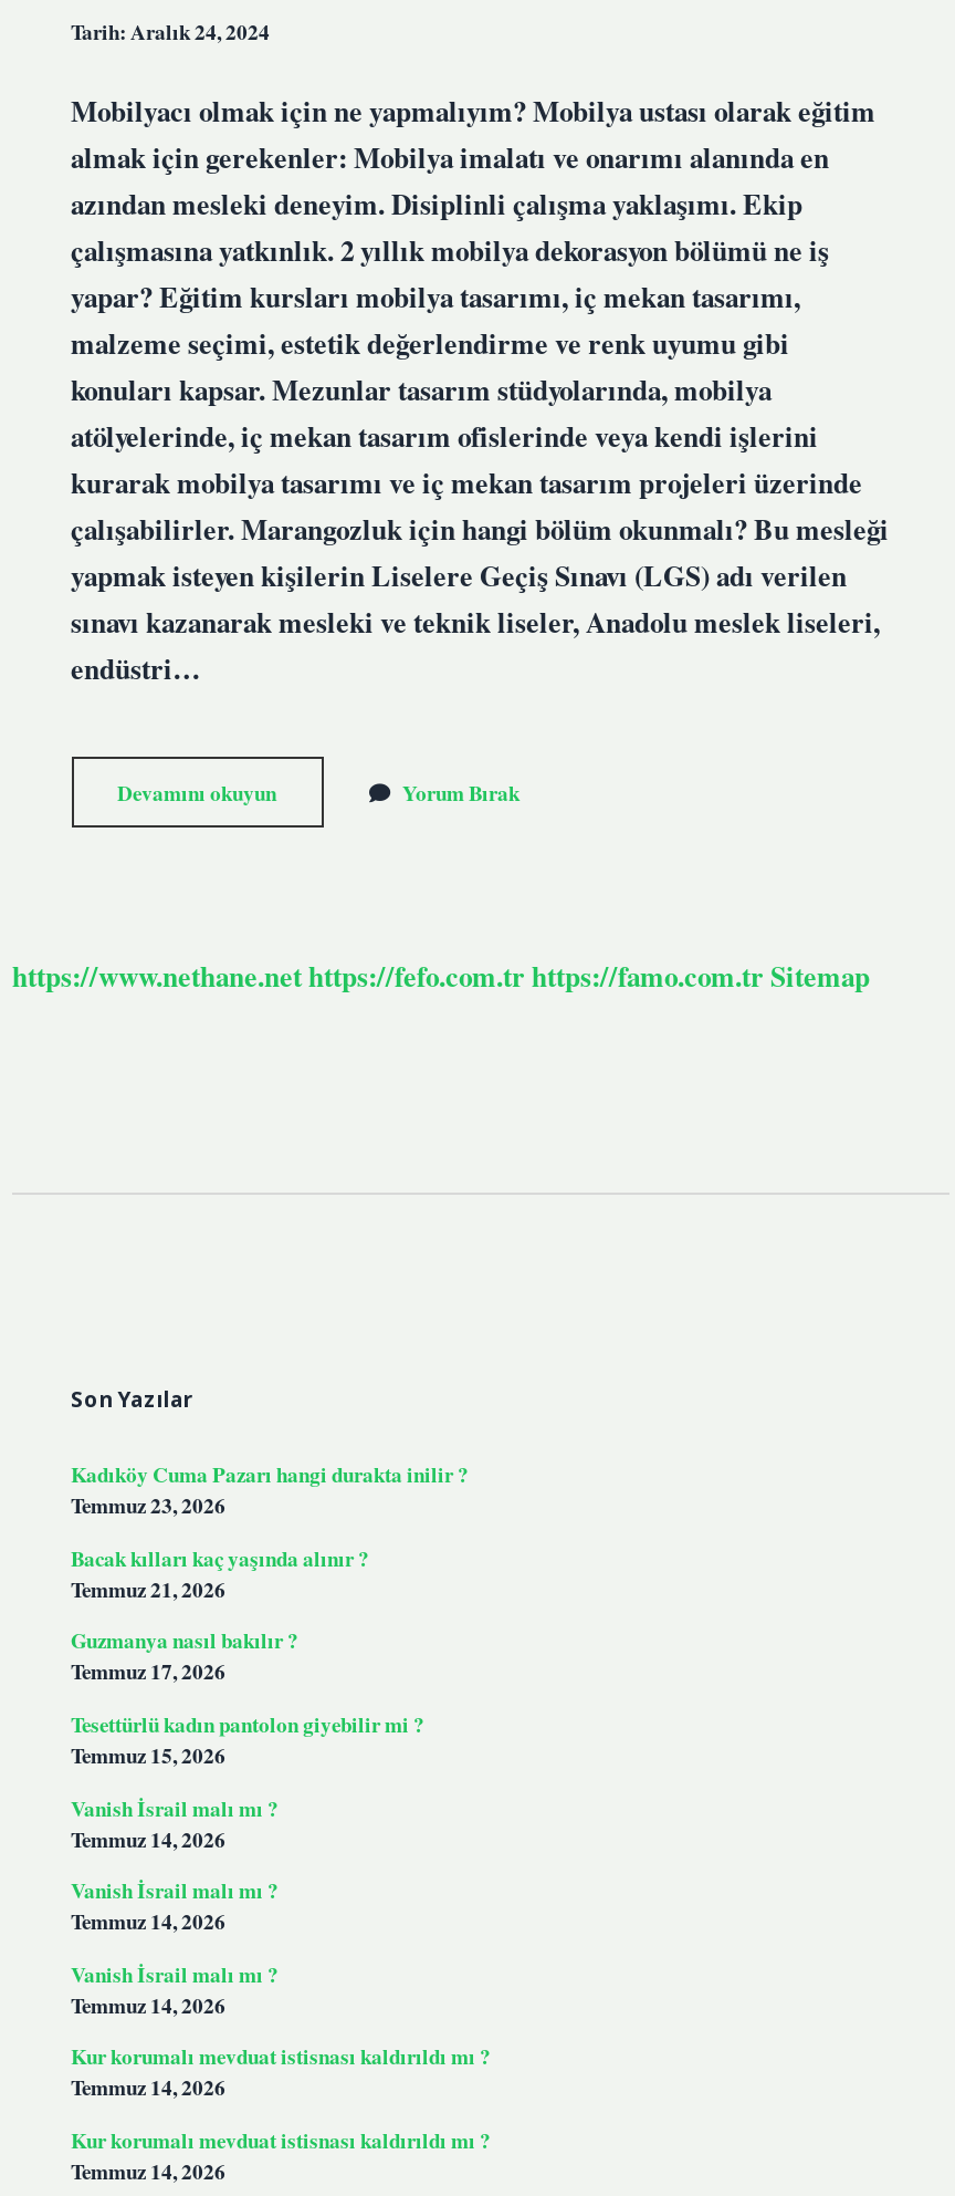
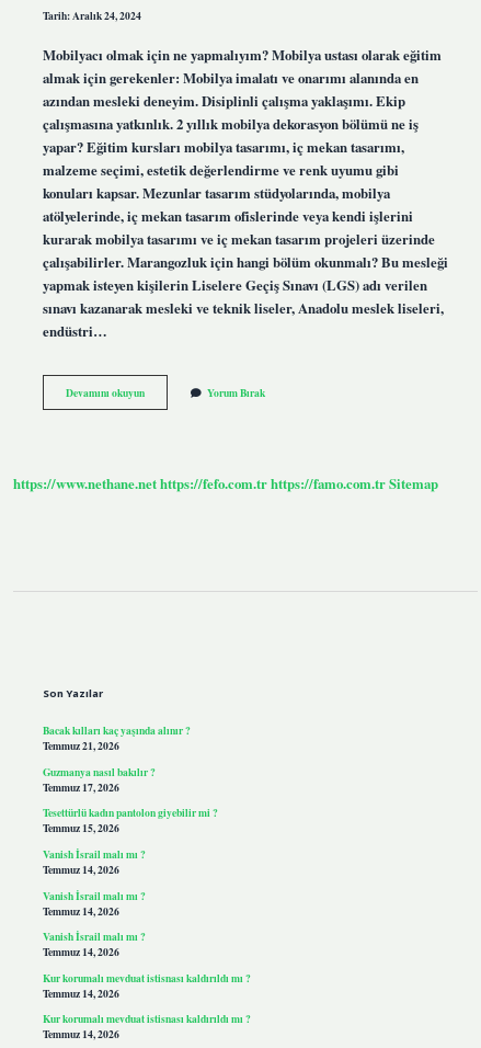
- Kadıköy Cuma Pazarı hangi durakta inilir ?
- Temmuz 23, 2026
